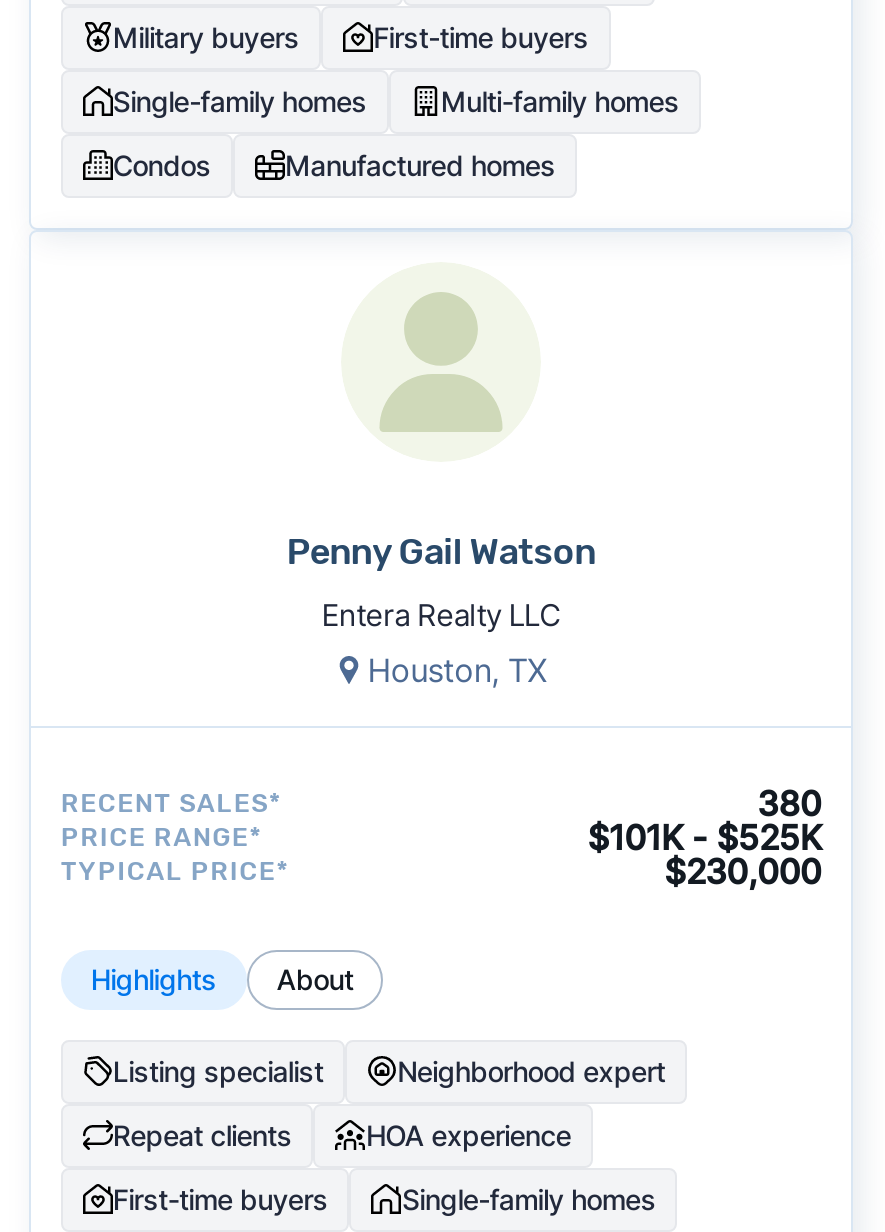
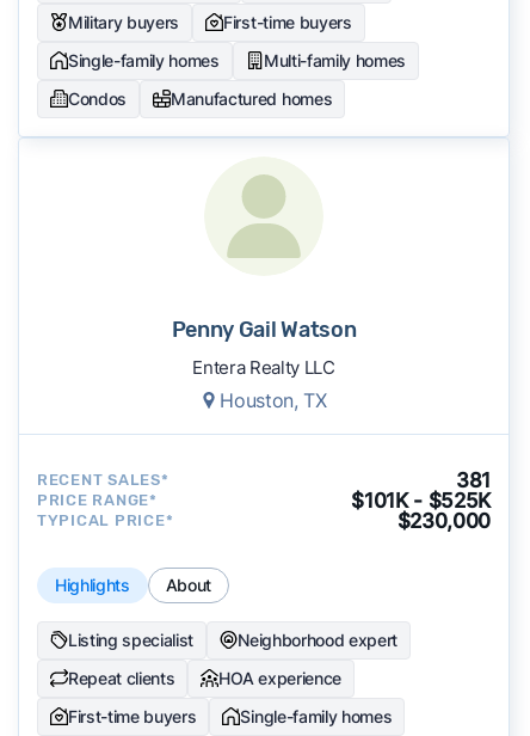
- 380
+ 381
